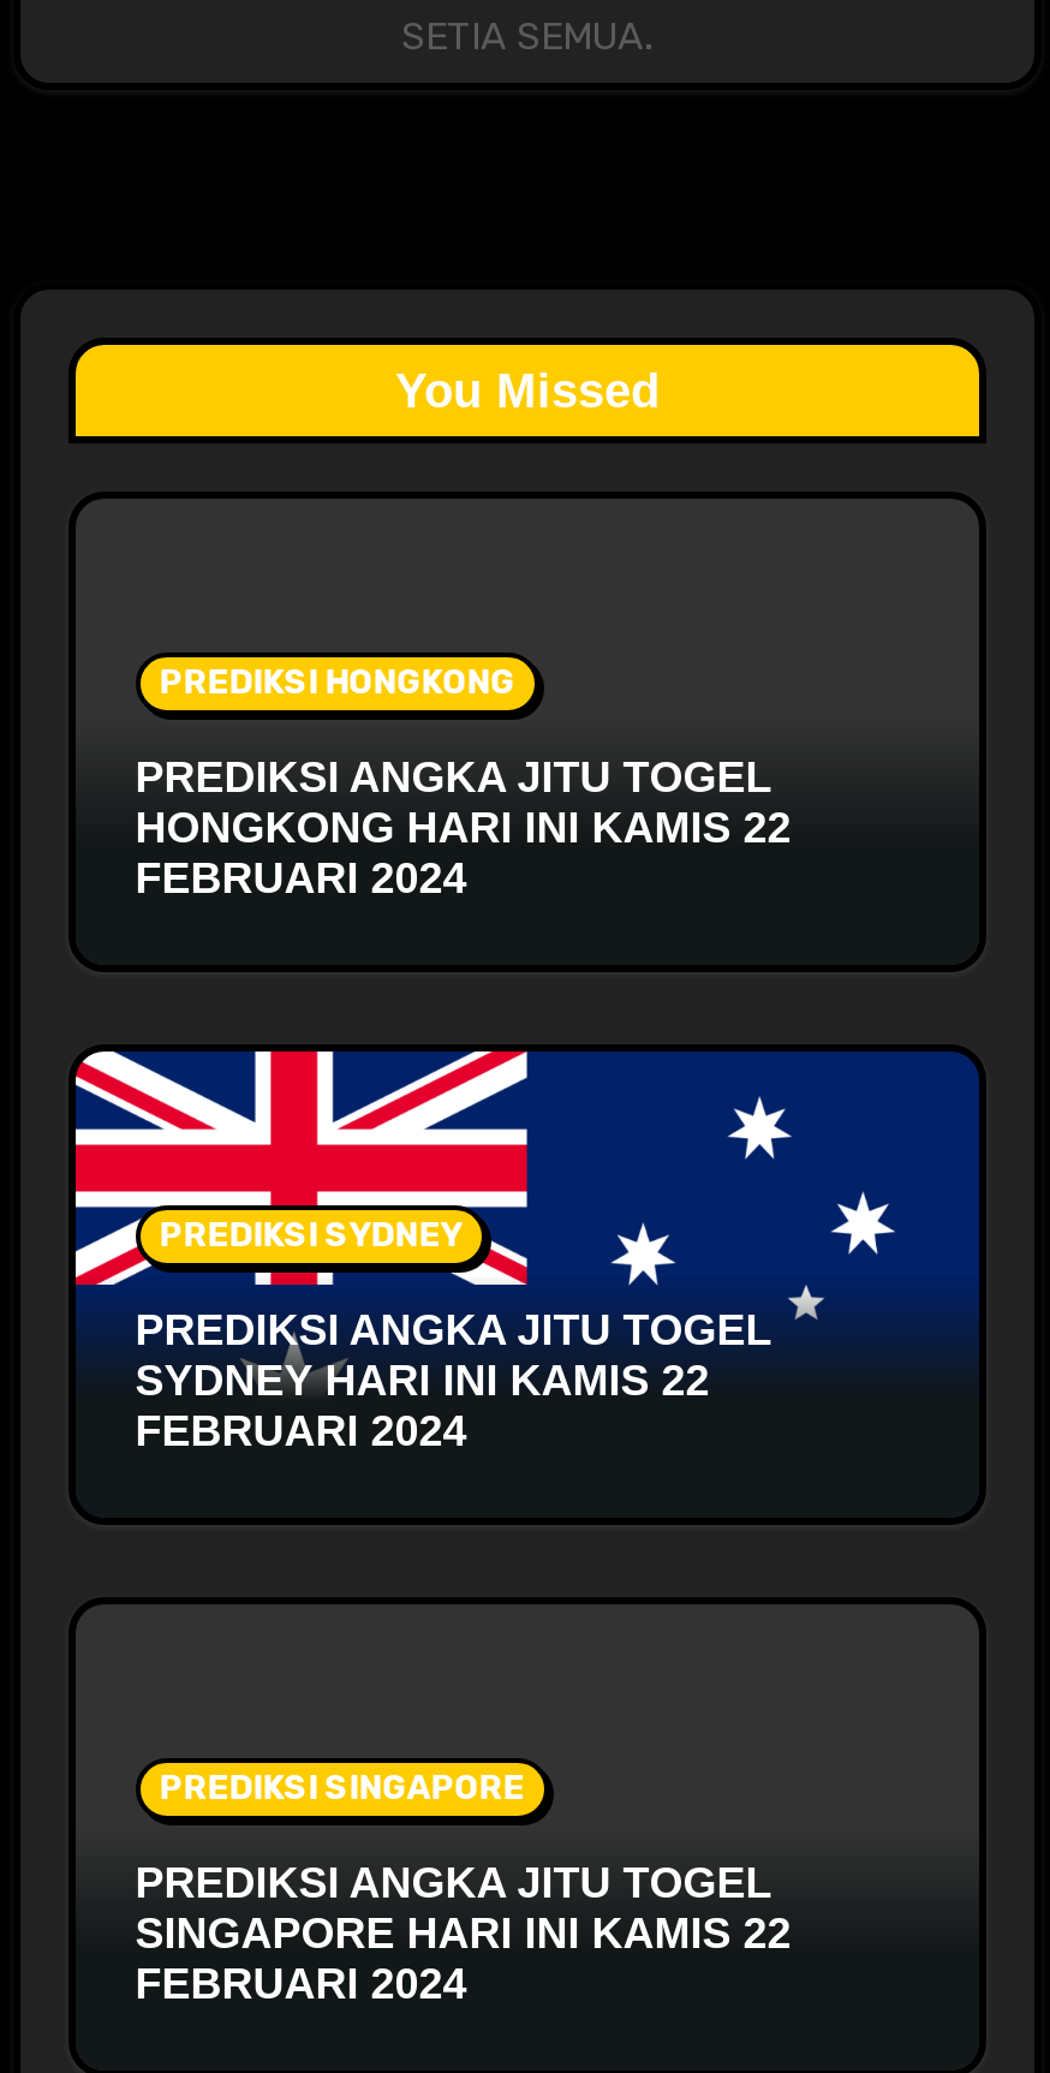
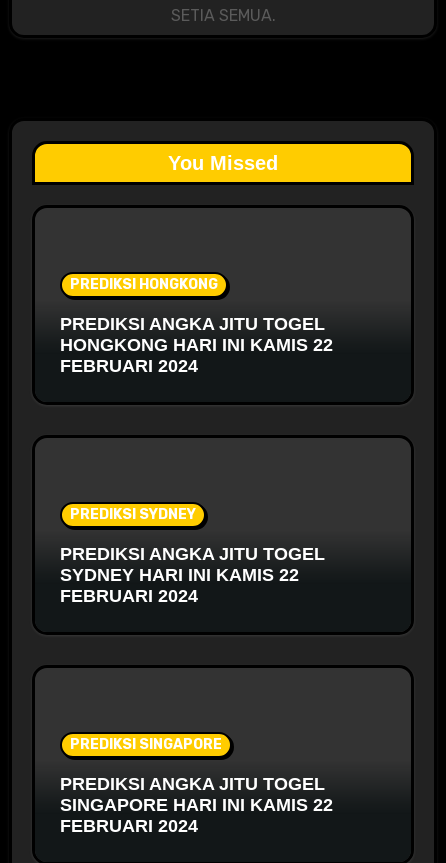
- [image]
+ [image]
